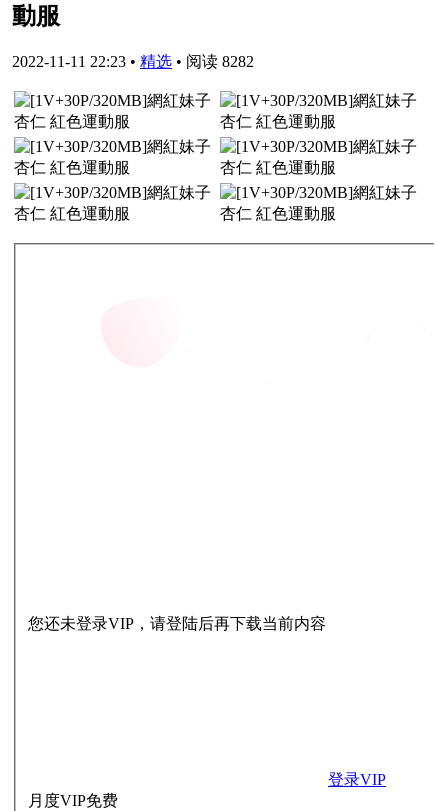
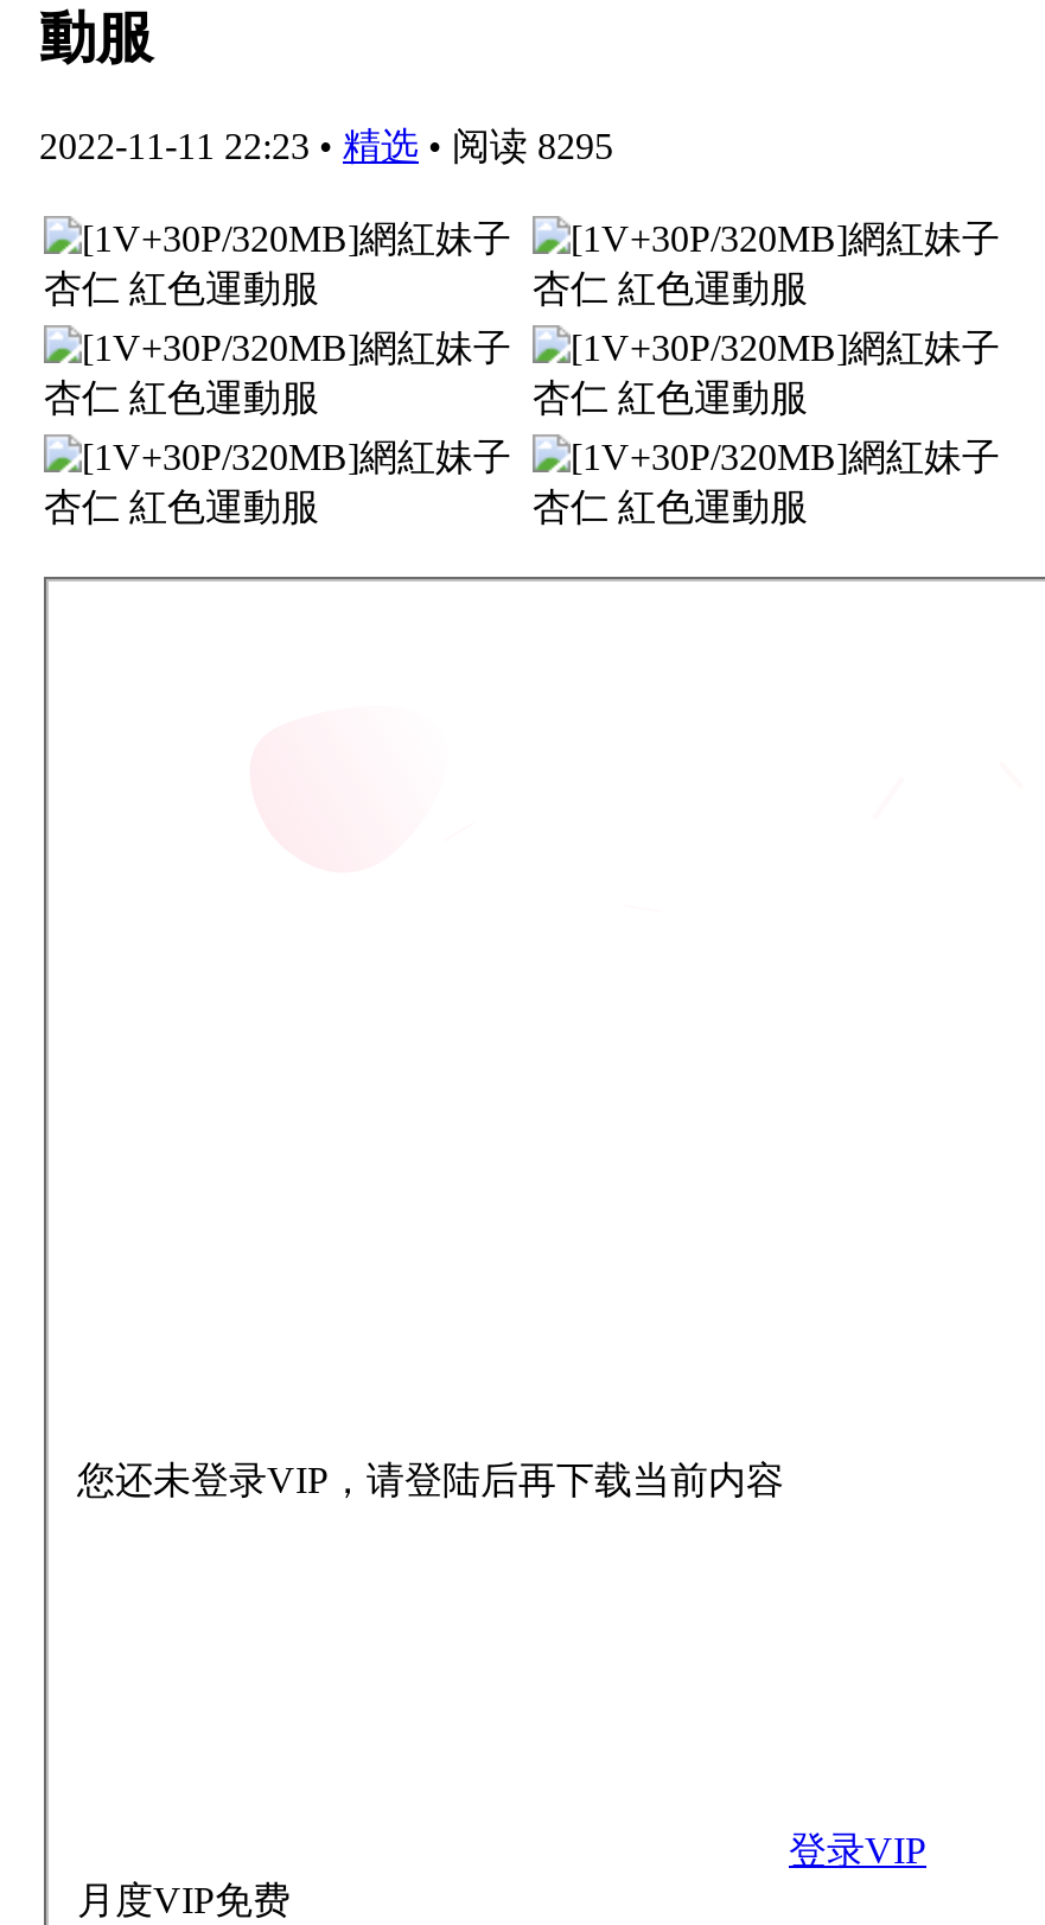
- 2022-11-11 22:23 • 精选 • 阅读 8282
+ 2022-11-11 22:23 • 精选 • 阅读 8295
